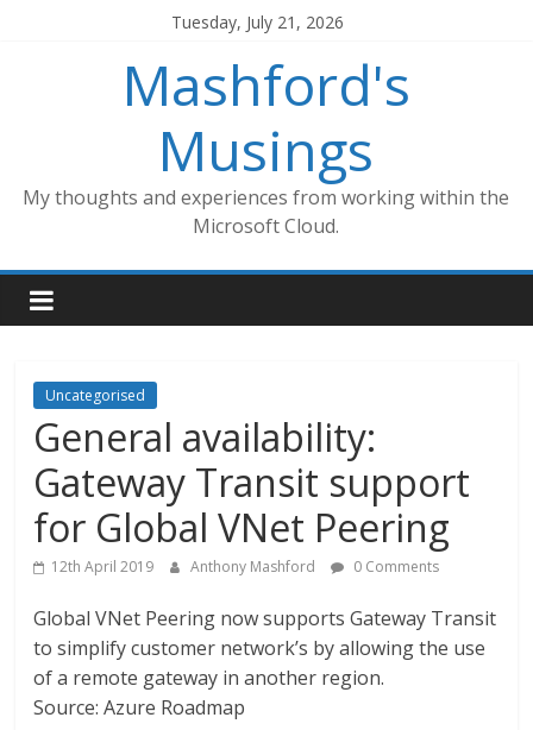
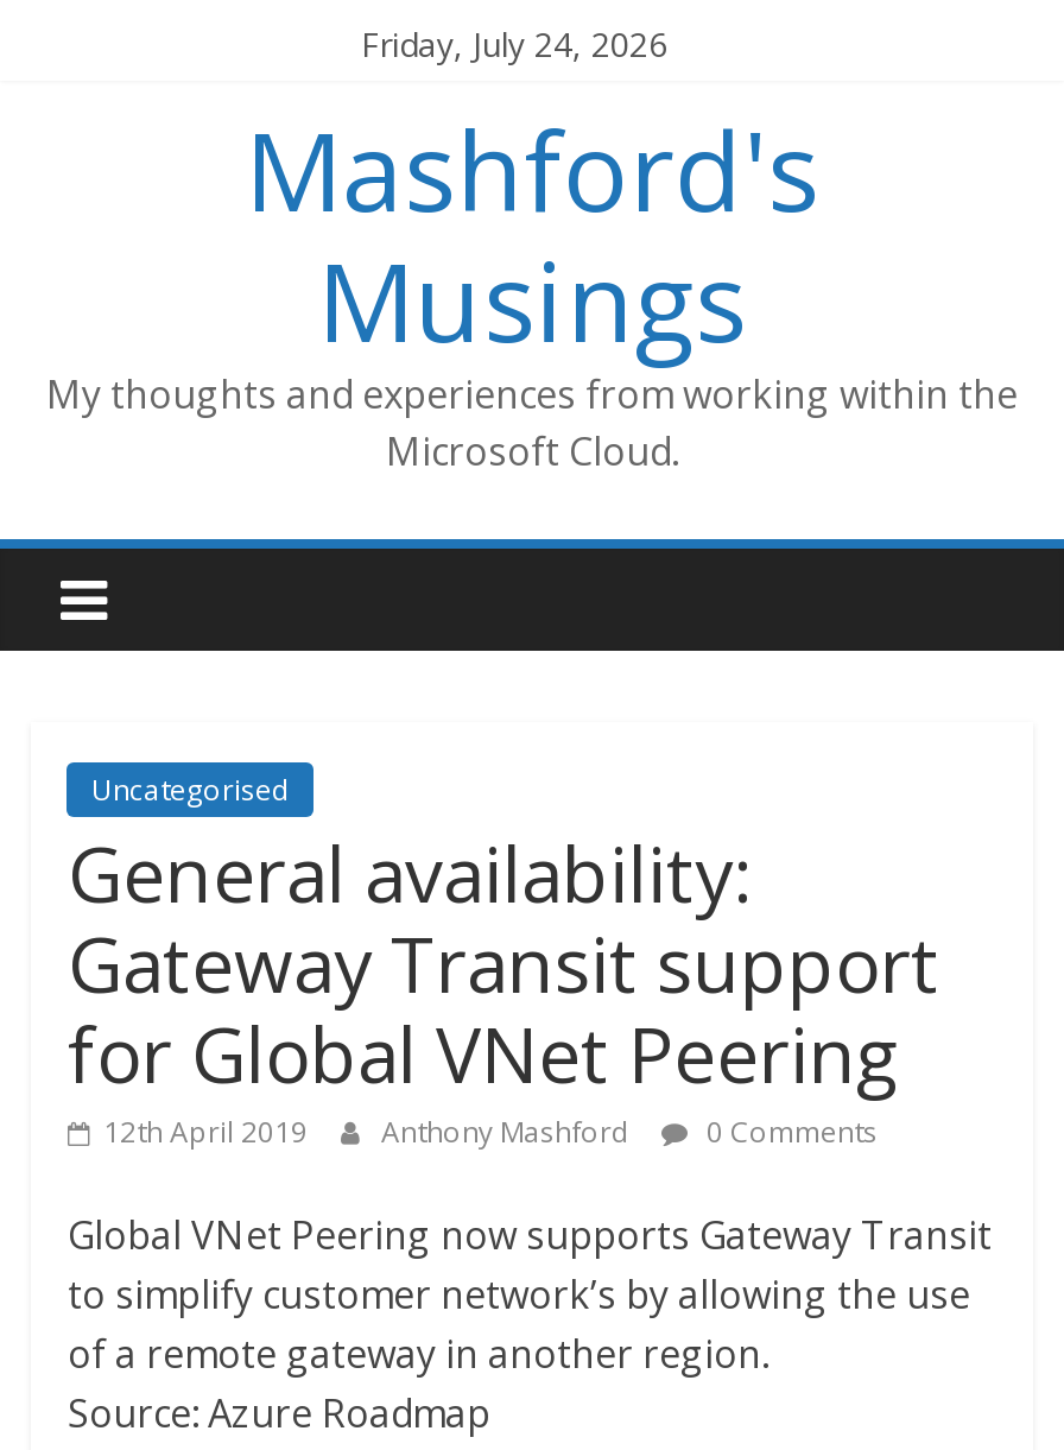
- Tuesday, July 21, 2026
+ Friday, July 24, 2026
